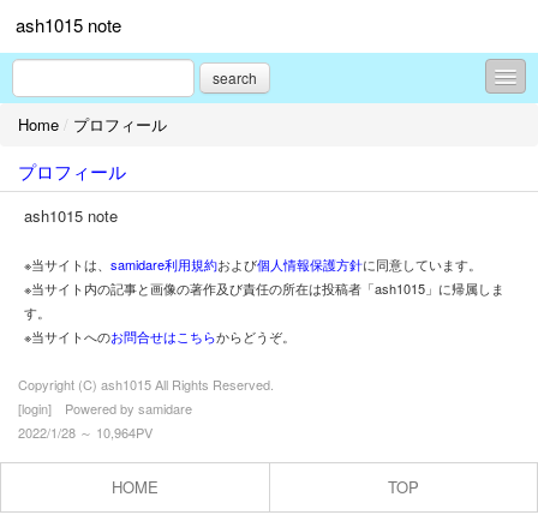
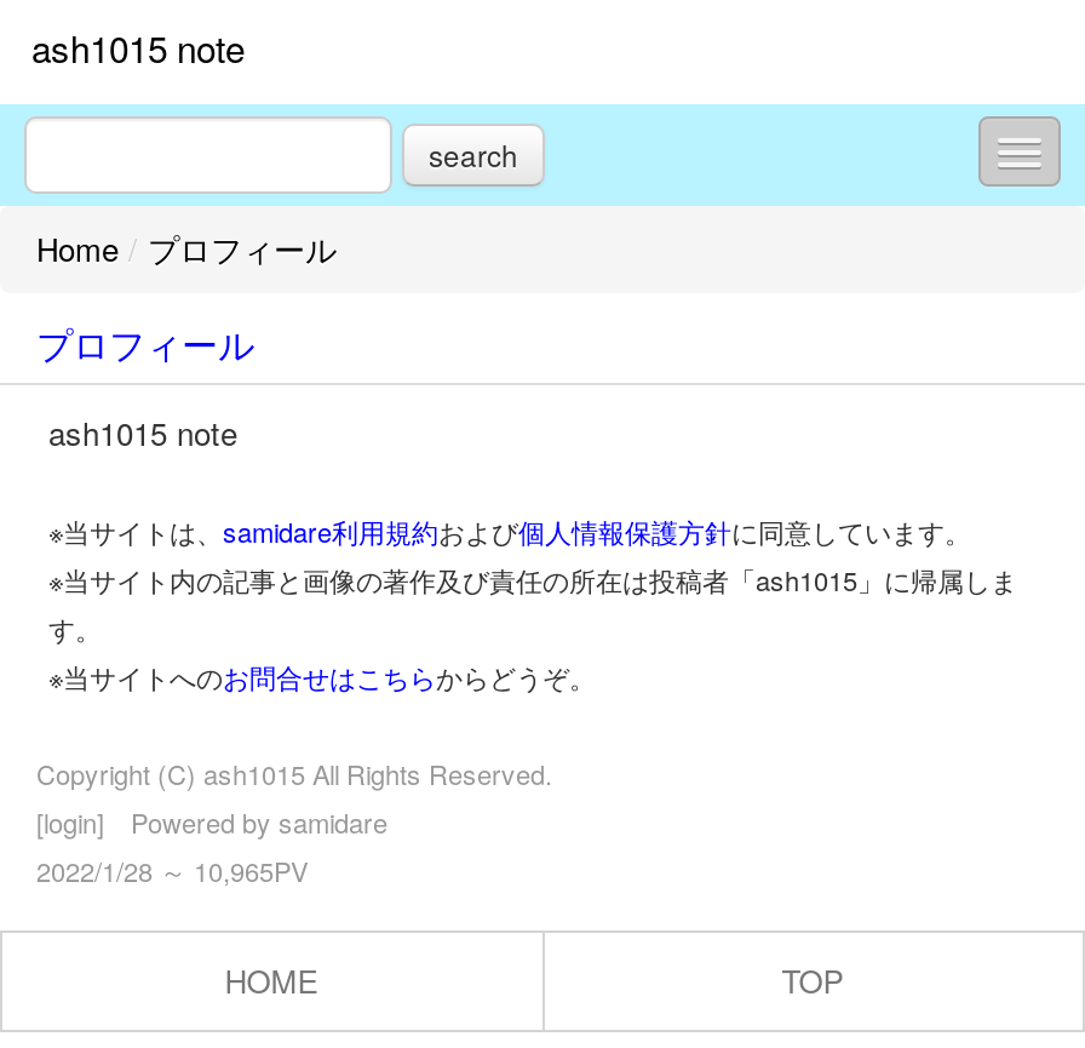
- 2022/1/28 ～ 10,964PV
+ 2022/1/28 ～ 10,965PV
